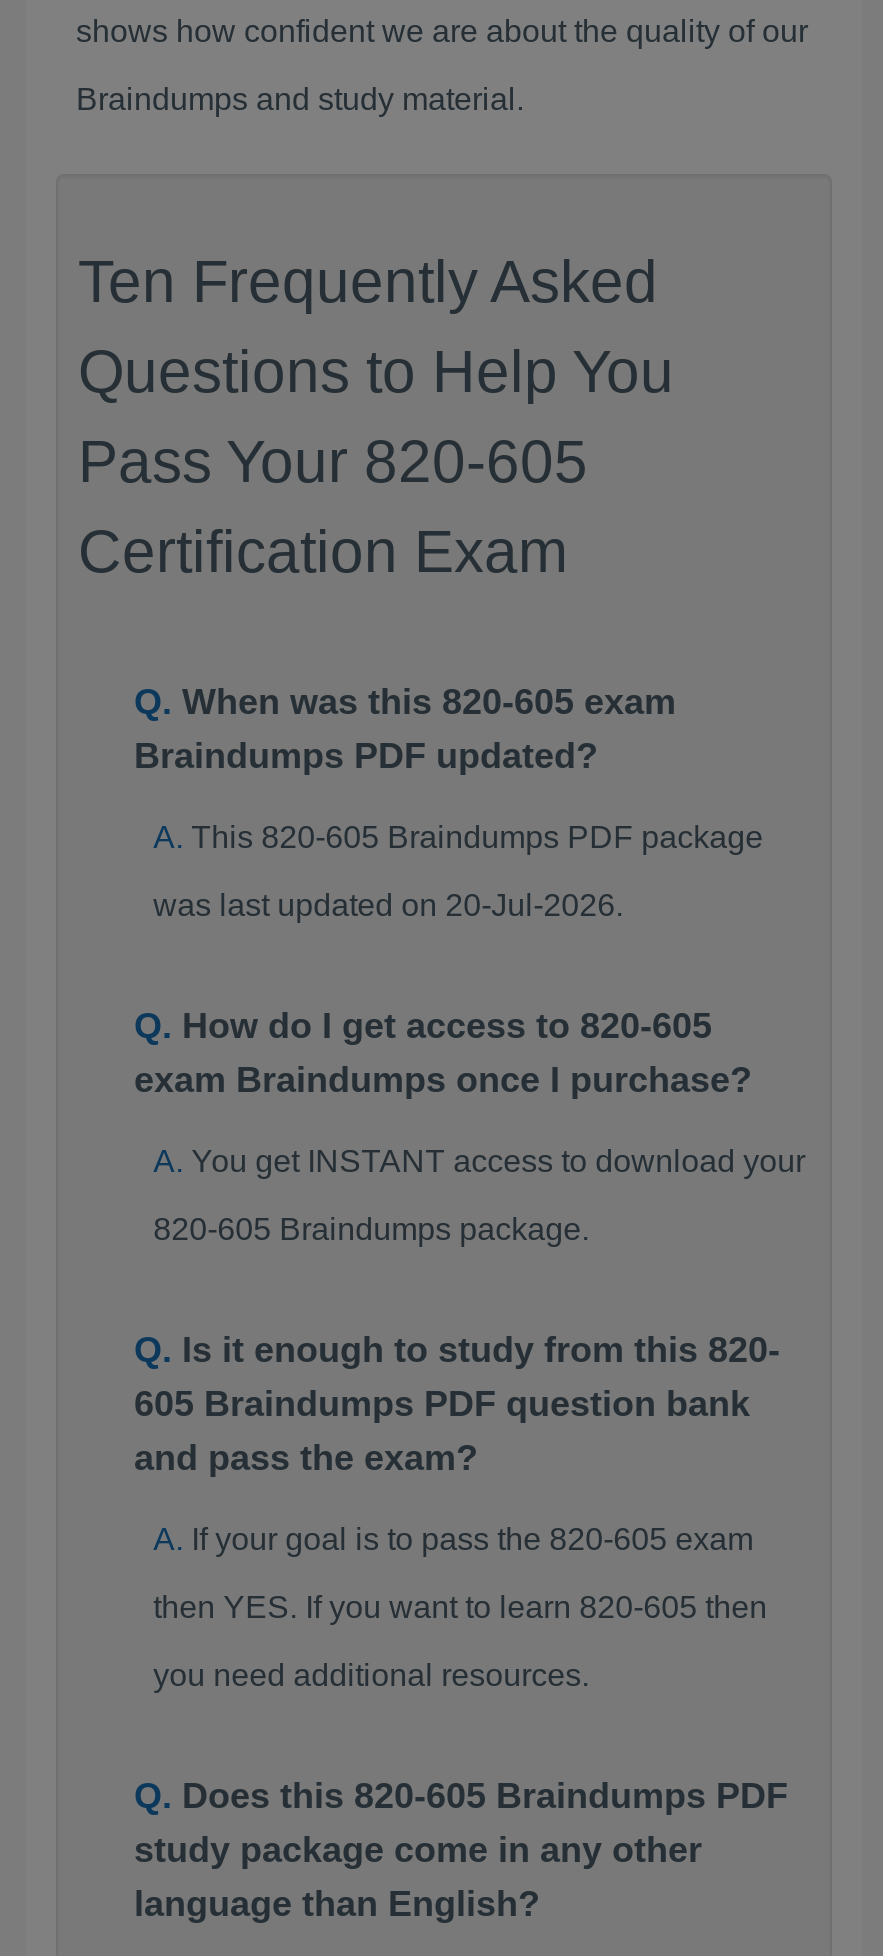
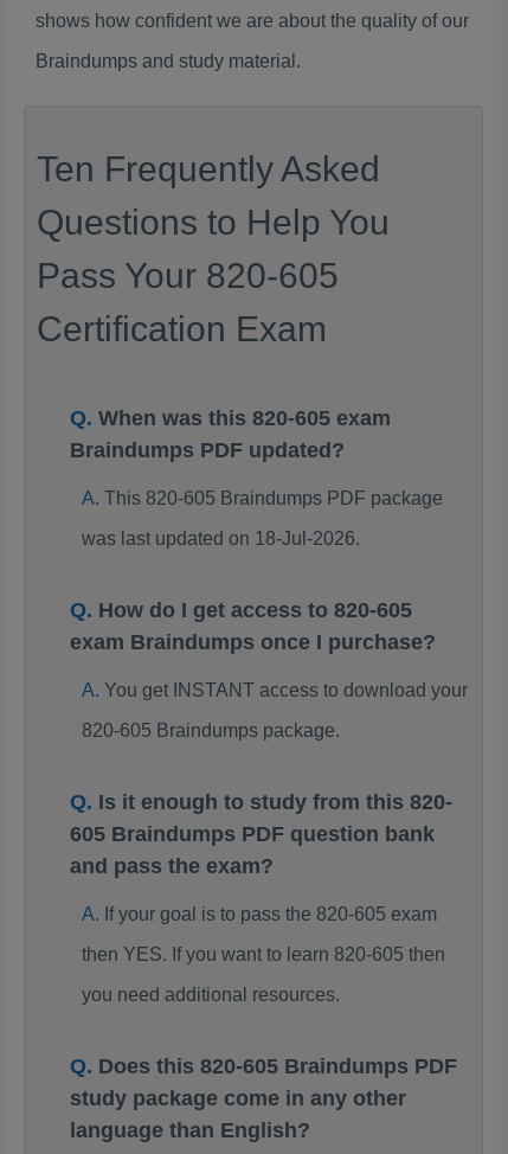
- was last updated on 20-Jul-2026.
+ was last updated on 18-Jul-2026.
